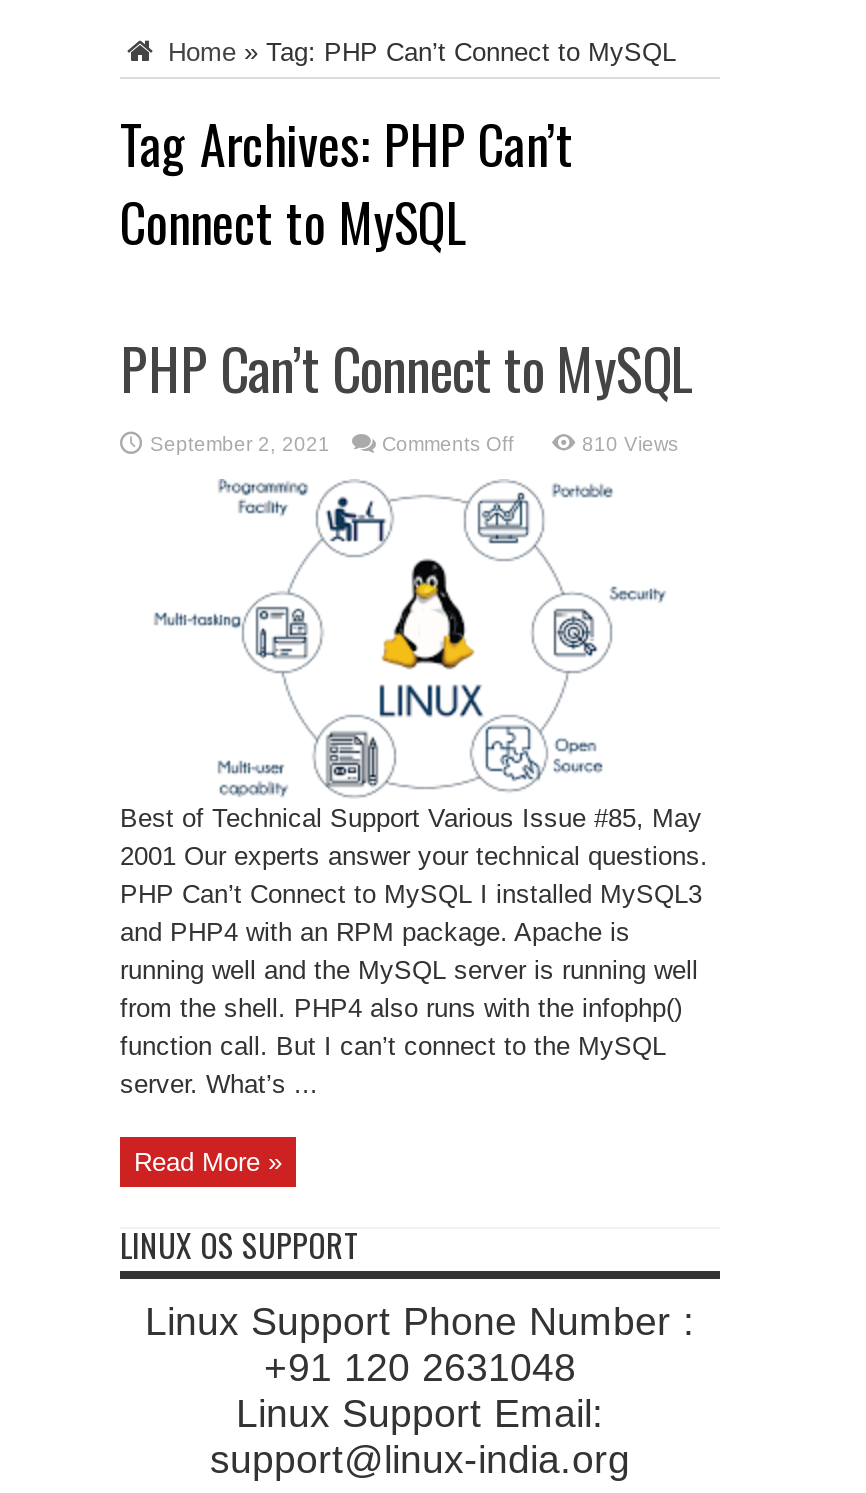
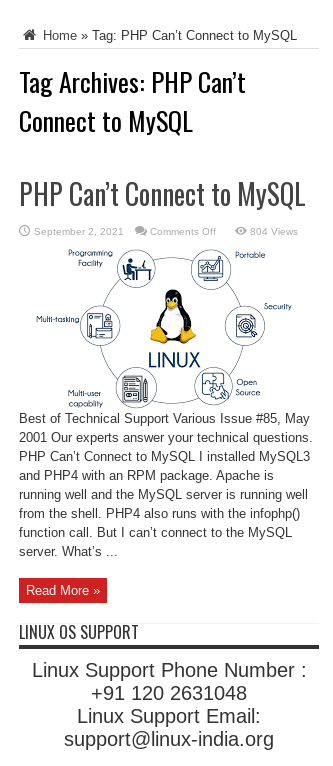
- 810 Views
+ 804 Views
